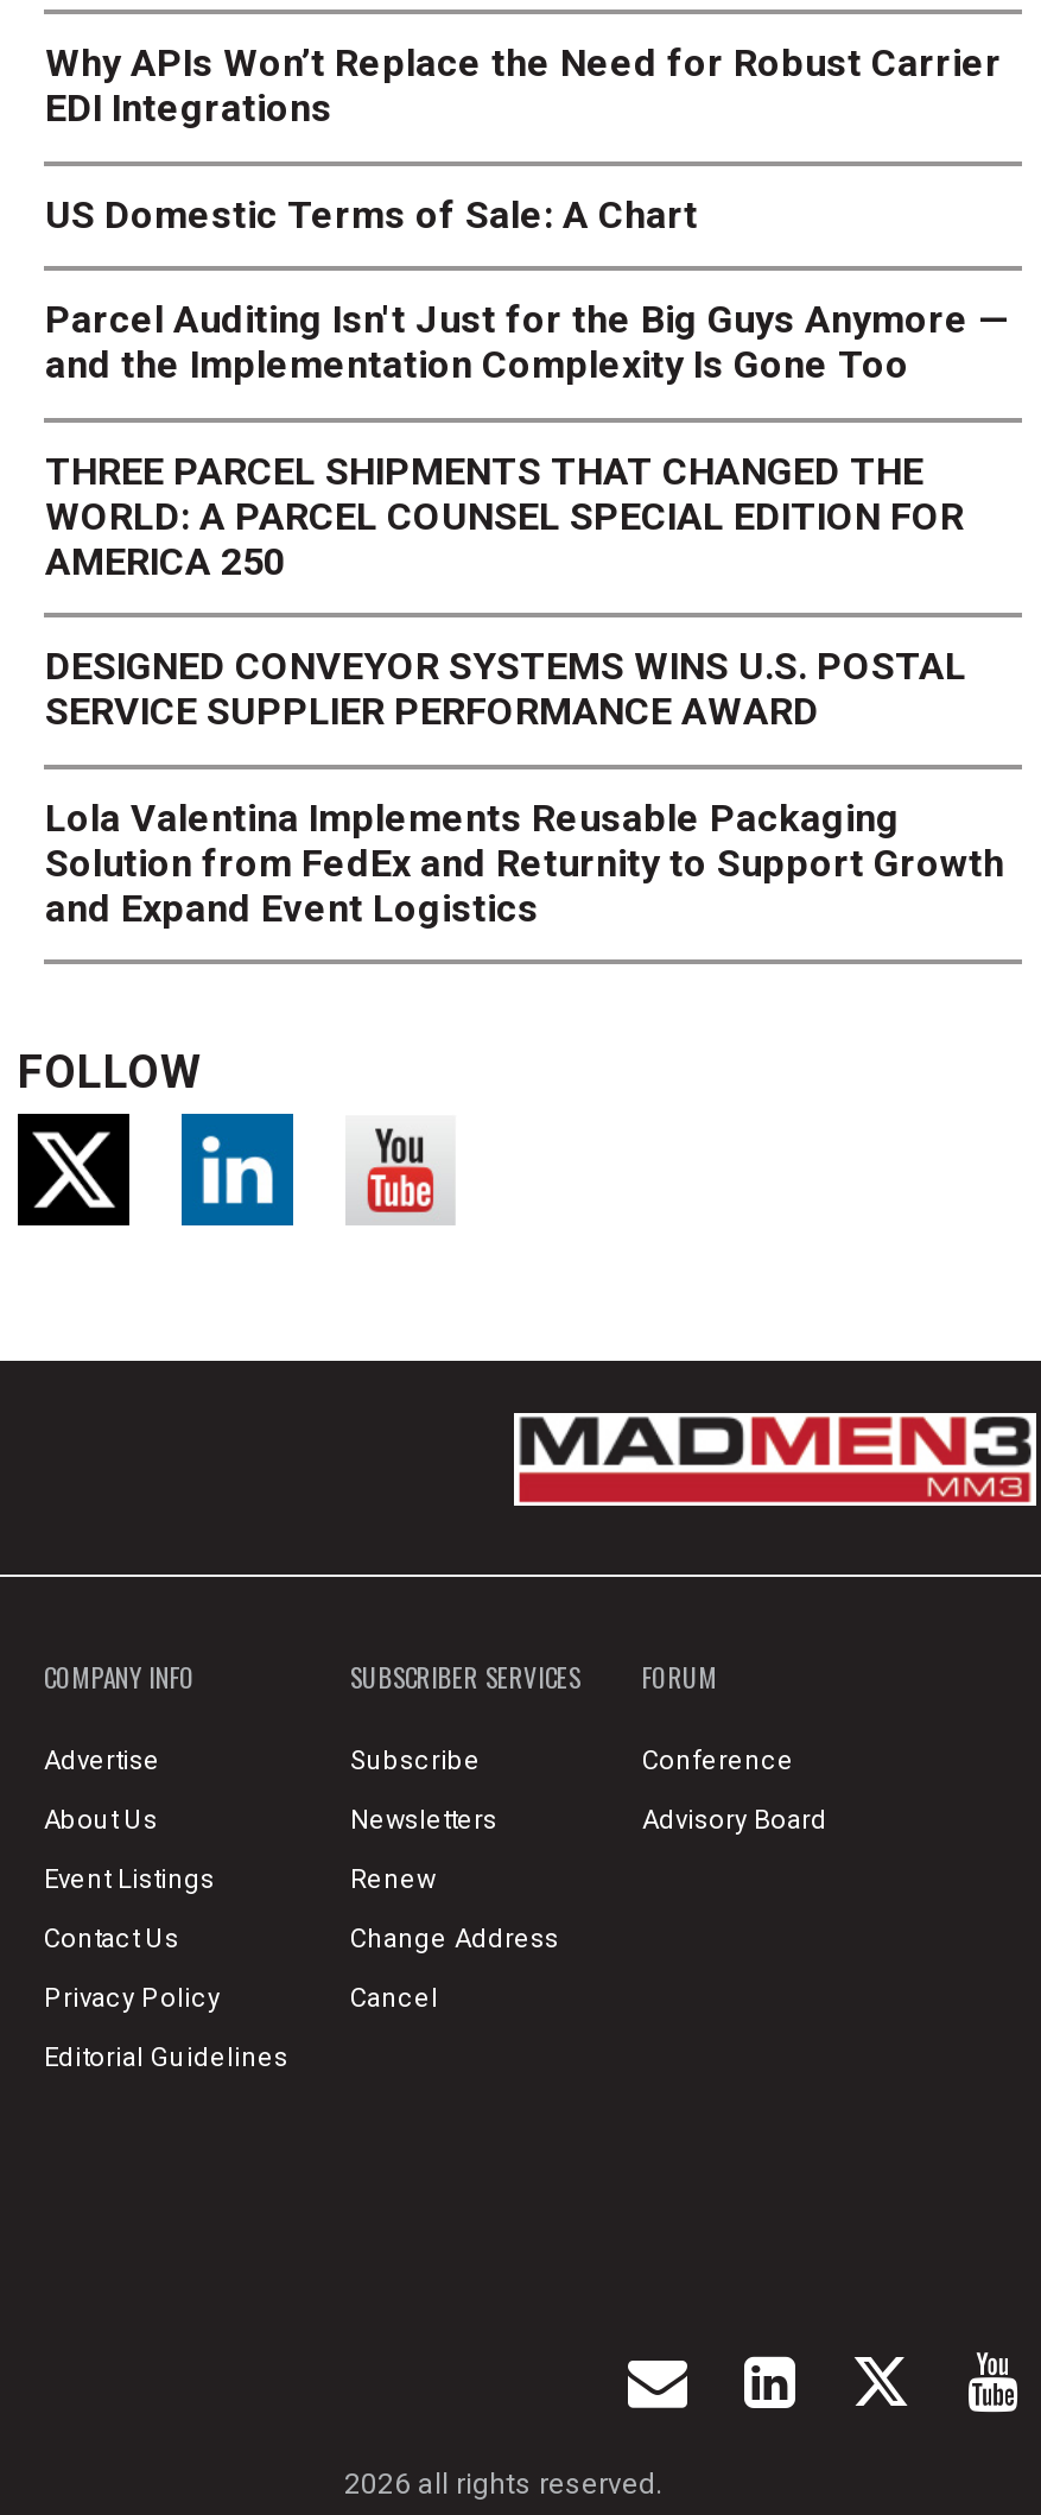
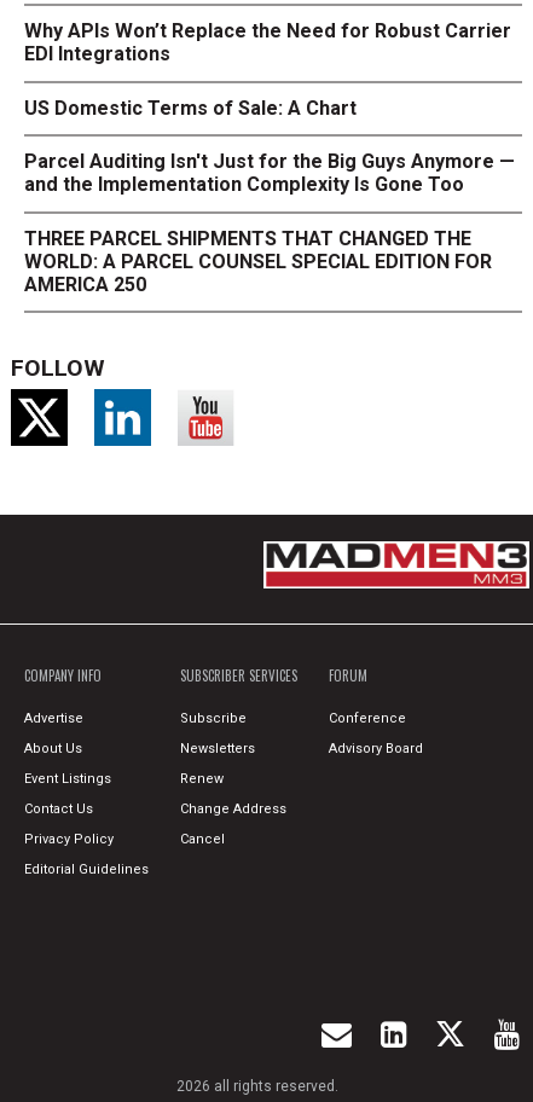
- DESIGNED CONVEYOR SYSTEMS WINS U.S. POSTAL
- SERVICE SUPPLIER PERFORMANCE AWARD
- Lola Valentina Implements Reusable Packaging
- Solution from FedEx and Returnity to Support Growth
- and Expand Event Logistics
